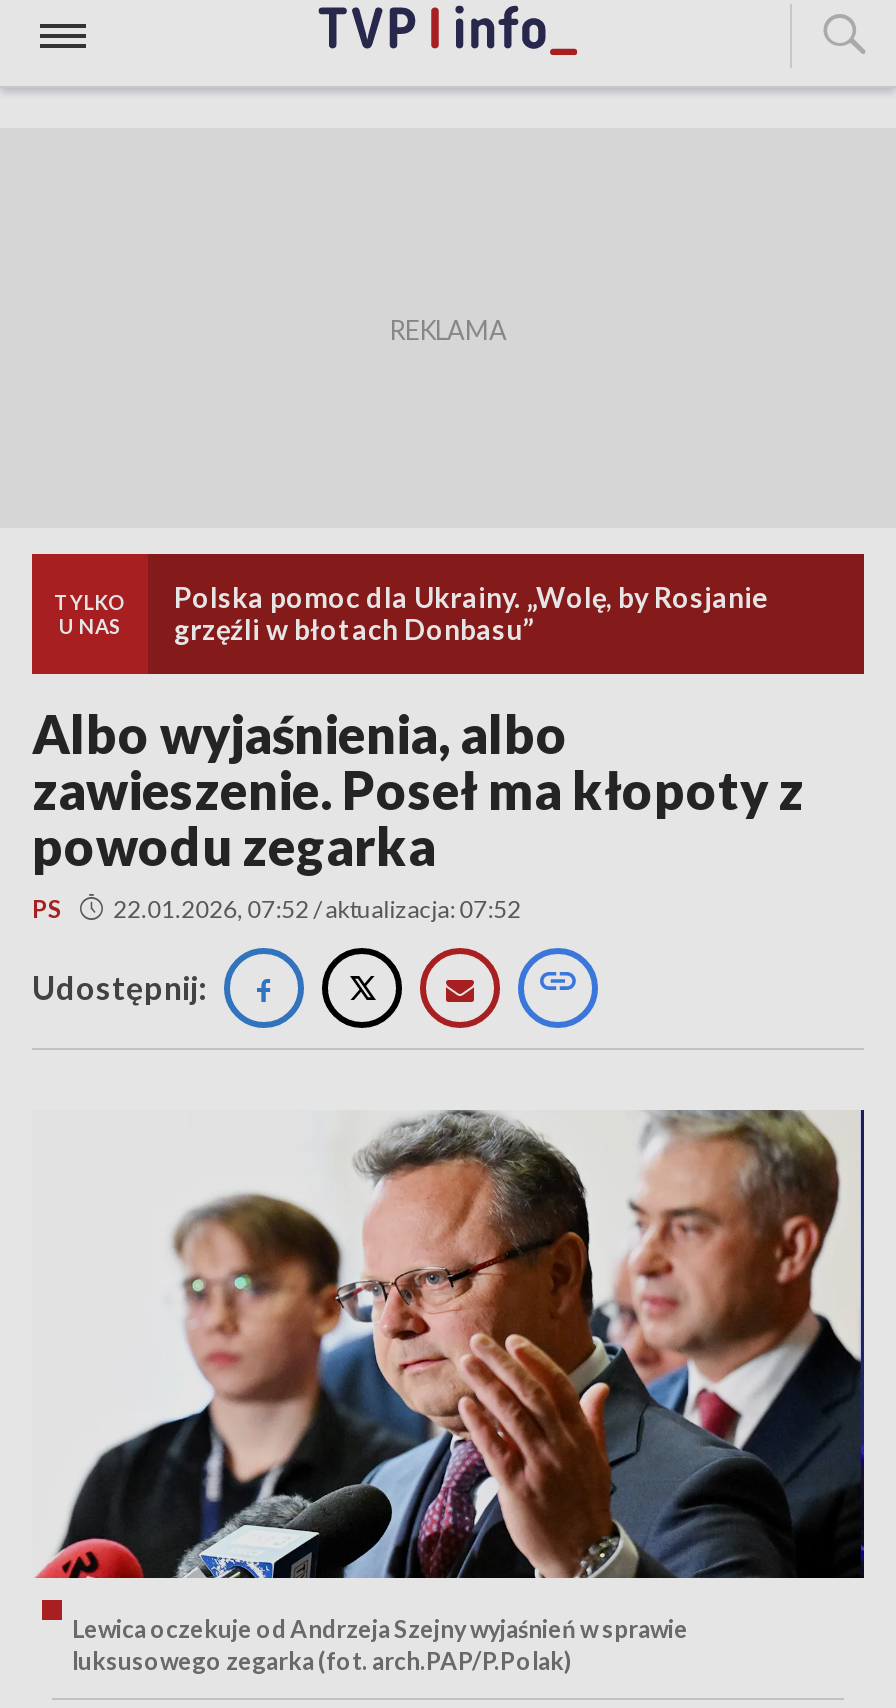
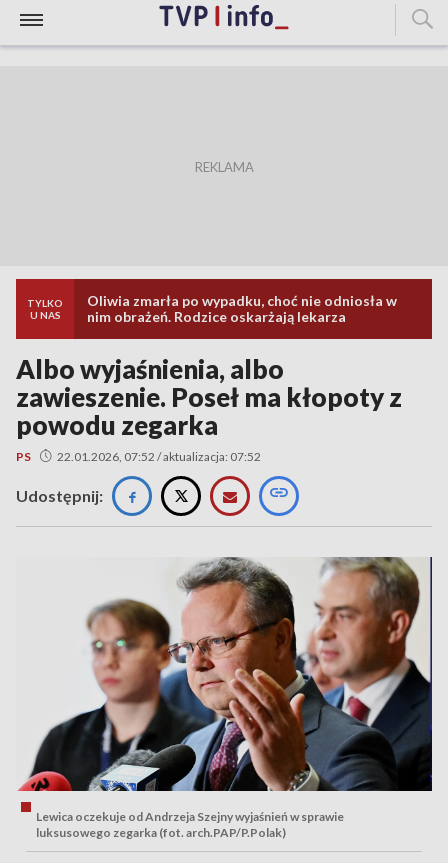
- Polska pomoc dla Ukrainy. „Wolę, by Rosjanie
- grzęźli w błotach Donbasu”
+ Oliwia zmarła po wypadku, choć nie odniosła w
+ nim obrażeń. Rodzice oskarżają lekarza
